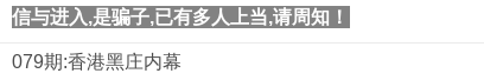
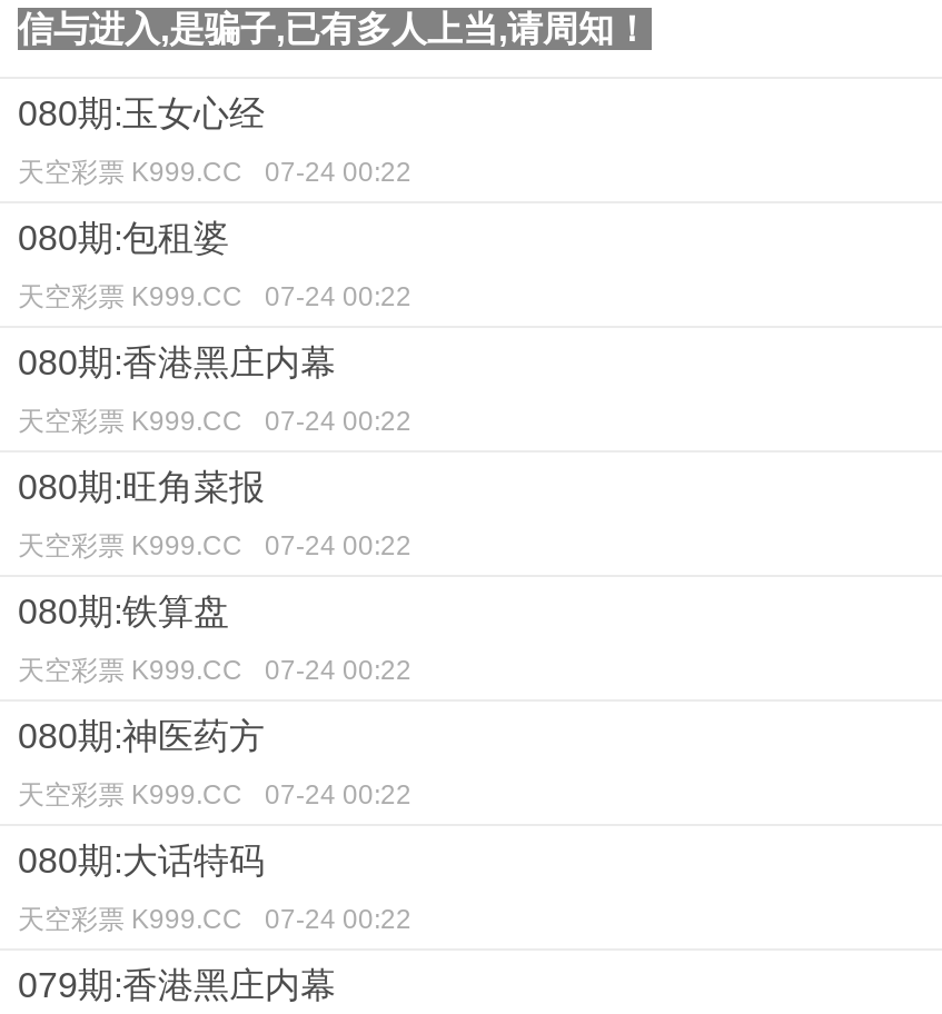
+ 080期:玉女心经
+ 天空彩票 K999.CC
+ 07-24 00:22
+ 080期:包租婆
+ 天空彩票 K999.CC
+ 07-24 00:22
+ 080期:香港黑庄内幕
+ 天空彩票 K999.CC
+ 07-24 00:22
+ 080期:旺角菜报
+ 天空彩票 K999.CC
+ 07-24 00:22
+ 080期:铁算盘
+ 天空彩票 K999.CC
+ 07-24 00:22
+ 080期:神医药方
+ 天空彩票 K999.CC
+ 07-24 00:22
+ 080期:大话特码
+ 天空彩票 K999.CC
+ 07-24 00:22
